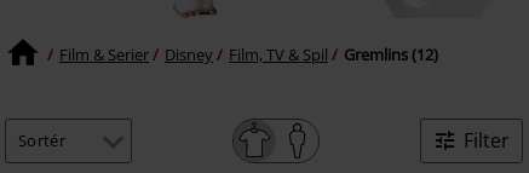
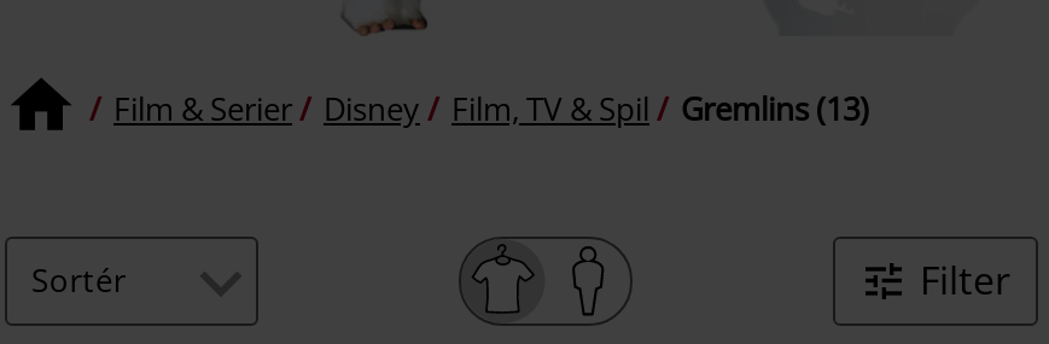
- Film & Serier Disney Film, TV & Spil Gremlins (12)
+ Film & Serier Disney Film, TV & Spil Gremlins (13)
